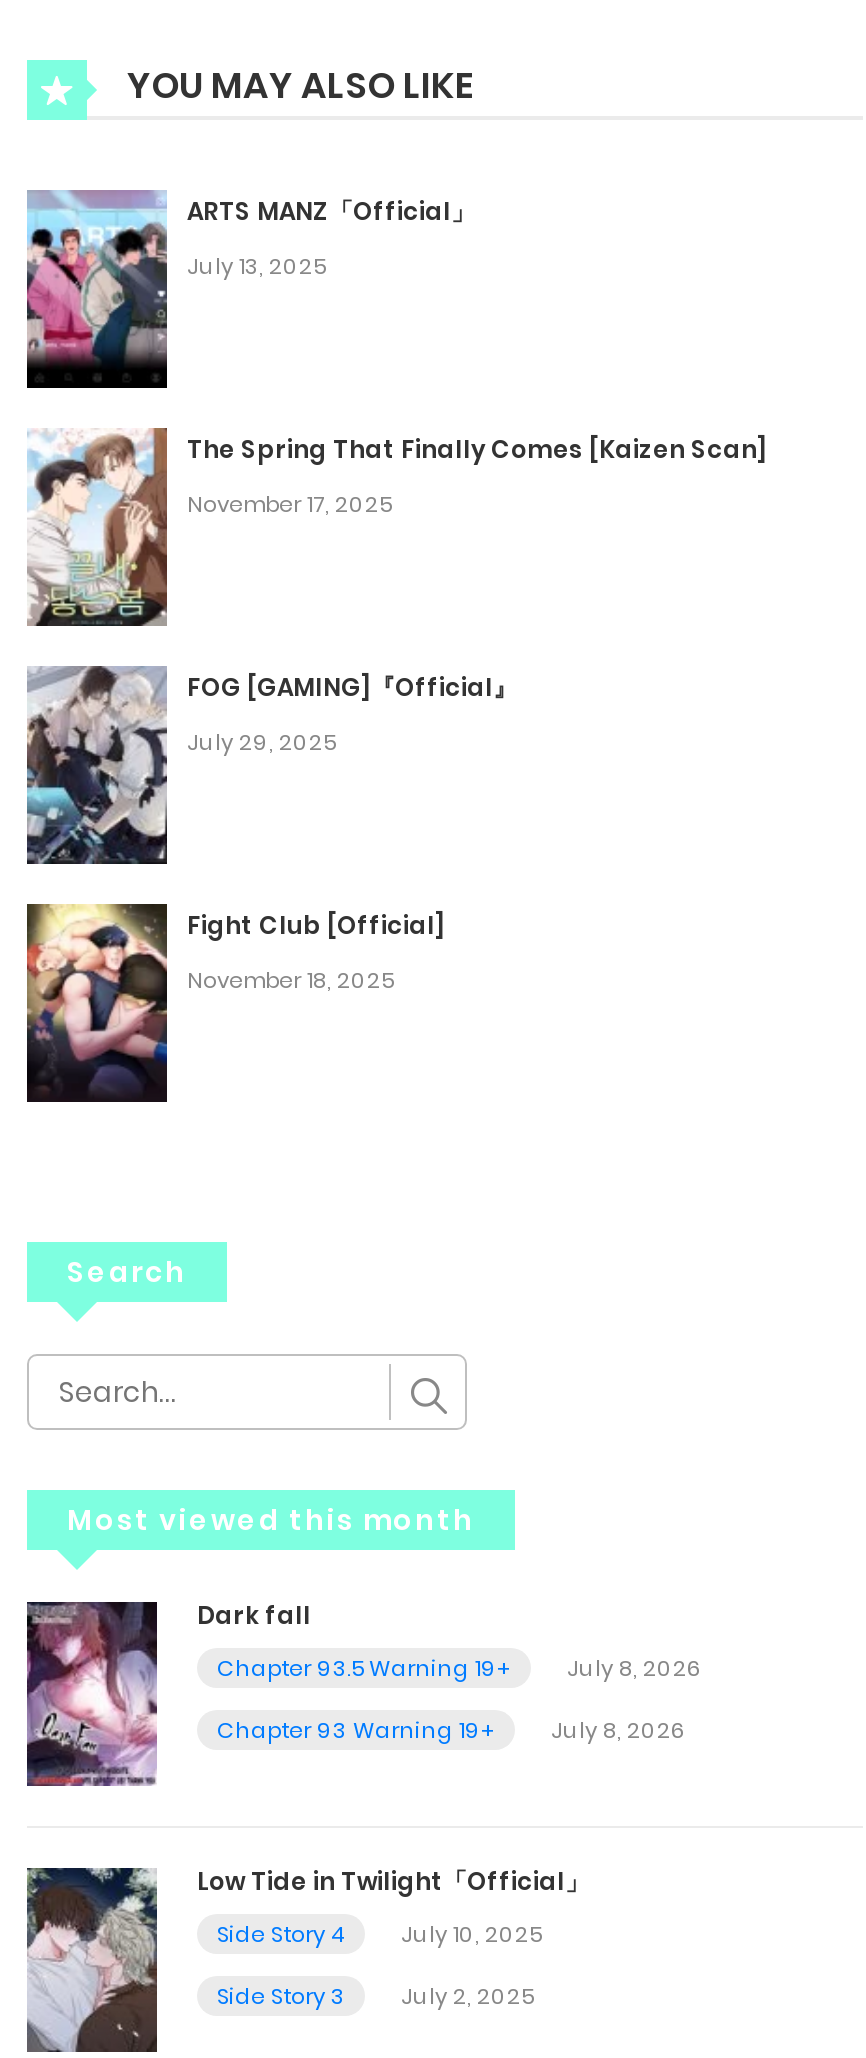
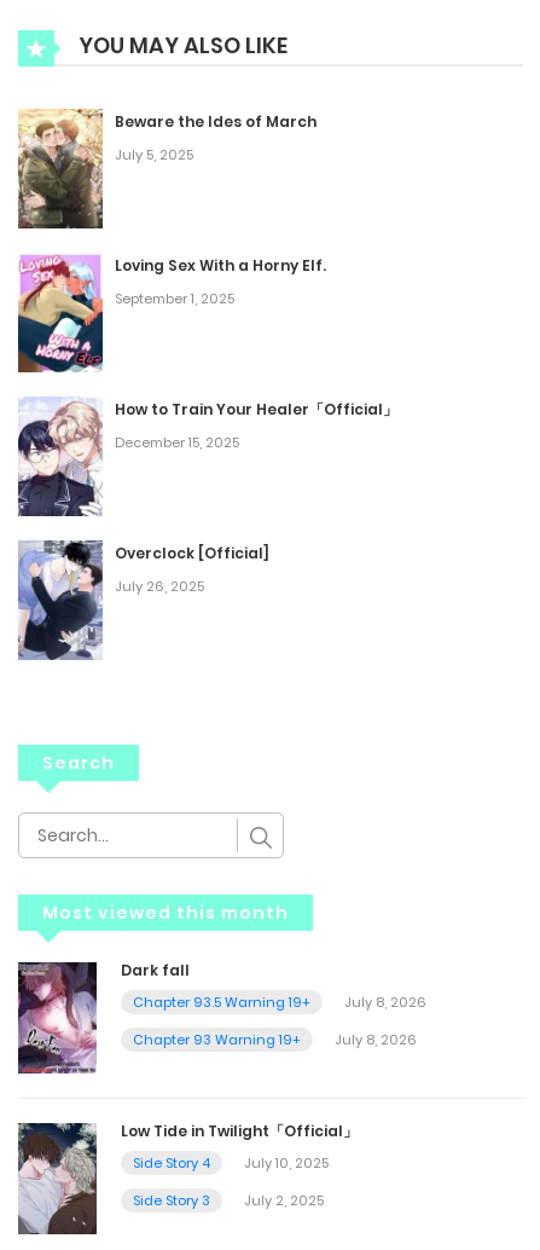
- [image]
- ARTS MANZ「Official」
+ [image]
+ Beware the Ides of March

- July 13, 2025
+ July 5, 2025

- [image]
- The Spring That Finally Comes [Kaizen Scan]
+ [image]
+ Loving Sex With a Horny Elf.

- November 17, 2025
+ September 1, 2025

- [image]
- FOG [GAMING]『Official』
+ [image]
+ How to Train Your Healer「Official」

- July 29, 2025
+ December 15, 2025

- [image]
- Fight Club [Official]
+ [image]
+ Overclock [Official]

- November 18, 2025
+ July 26, 2025
